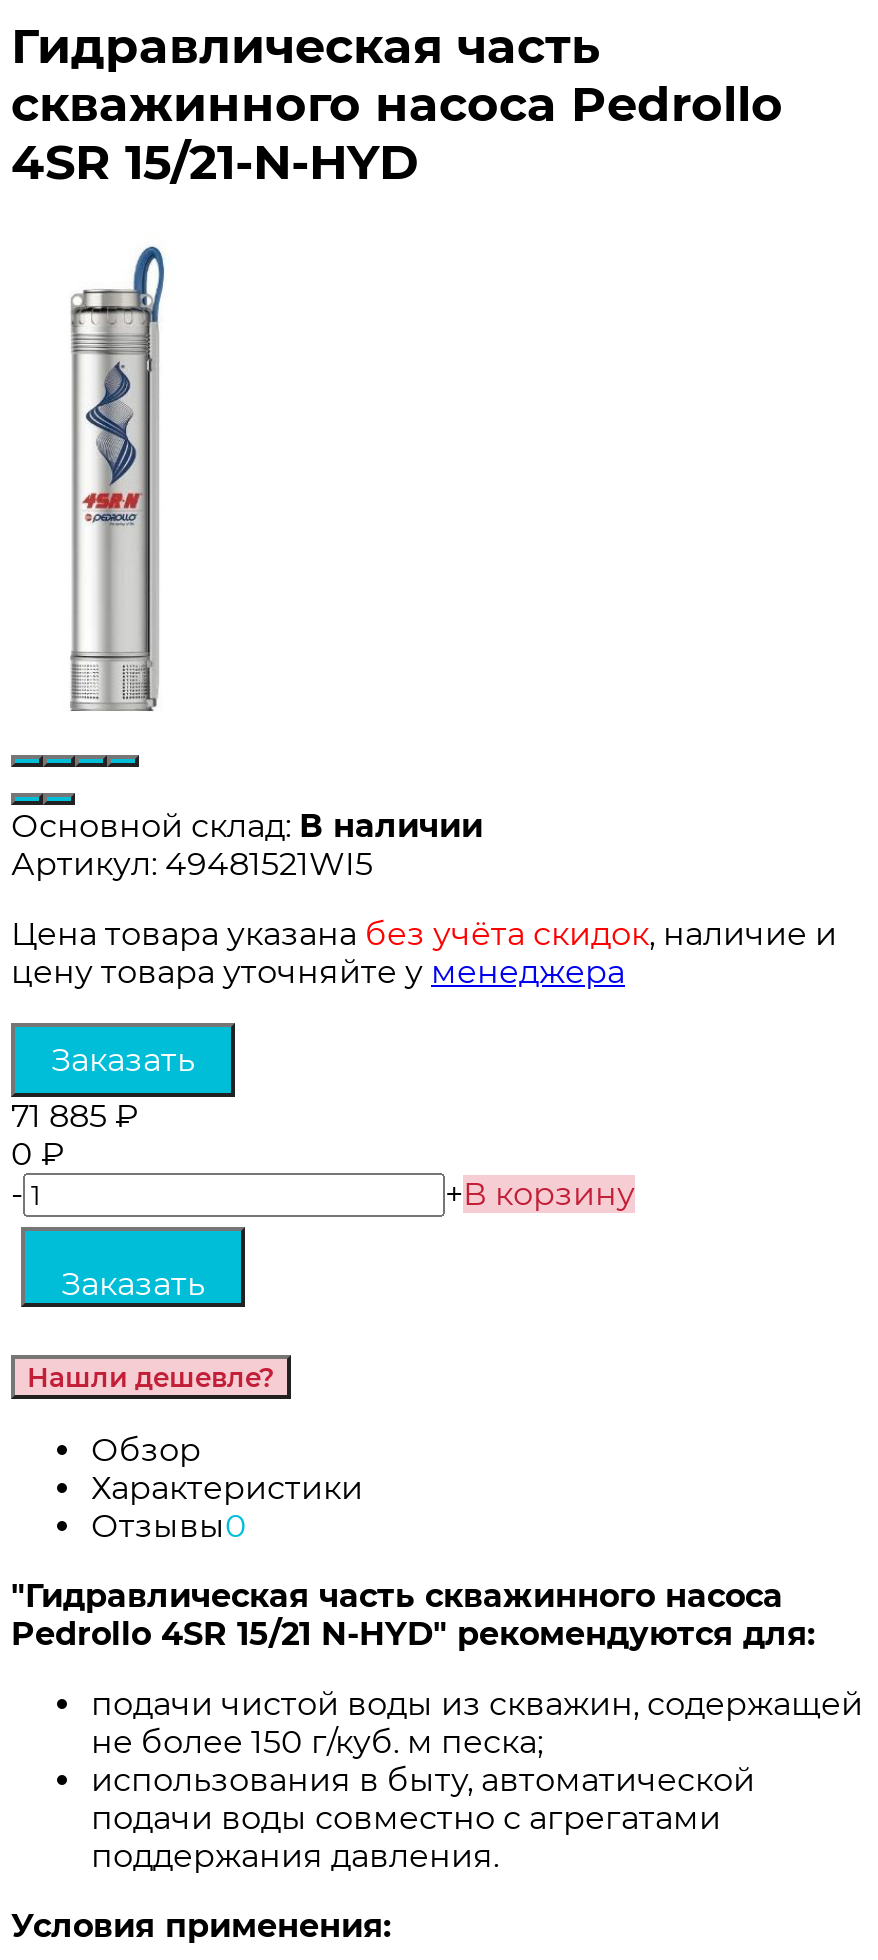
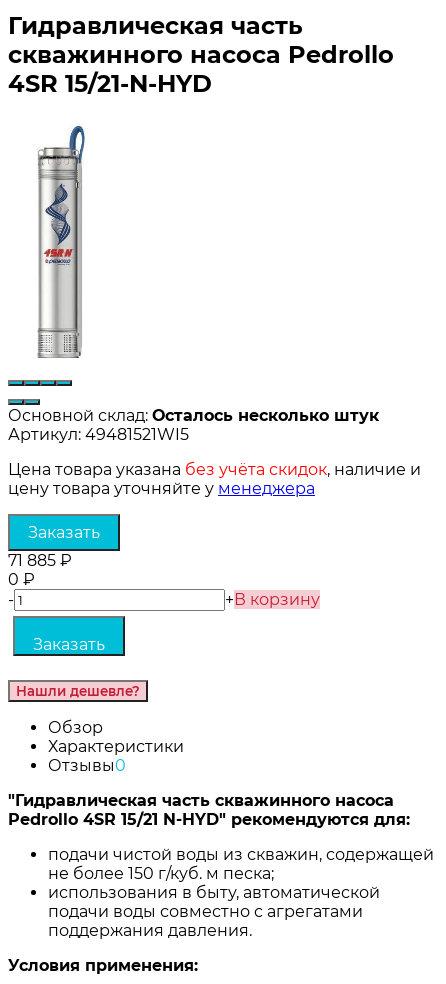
- Основной склад: В наличии
+ Основной склад: Осталось несколько штук
